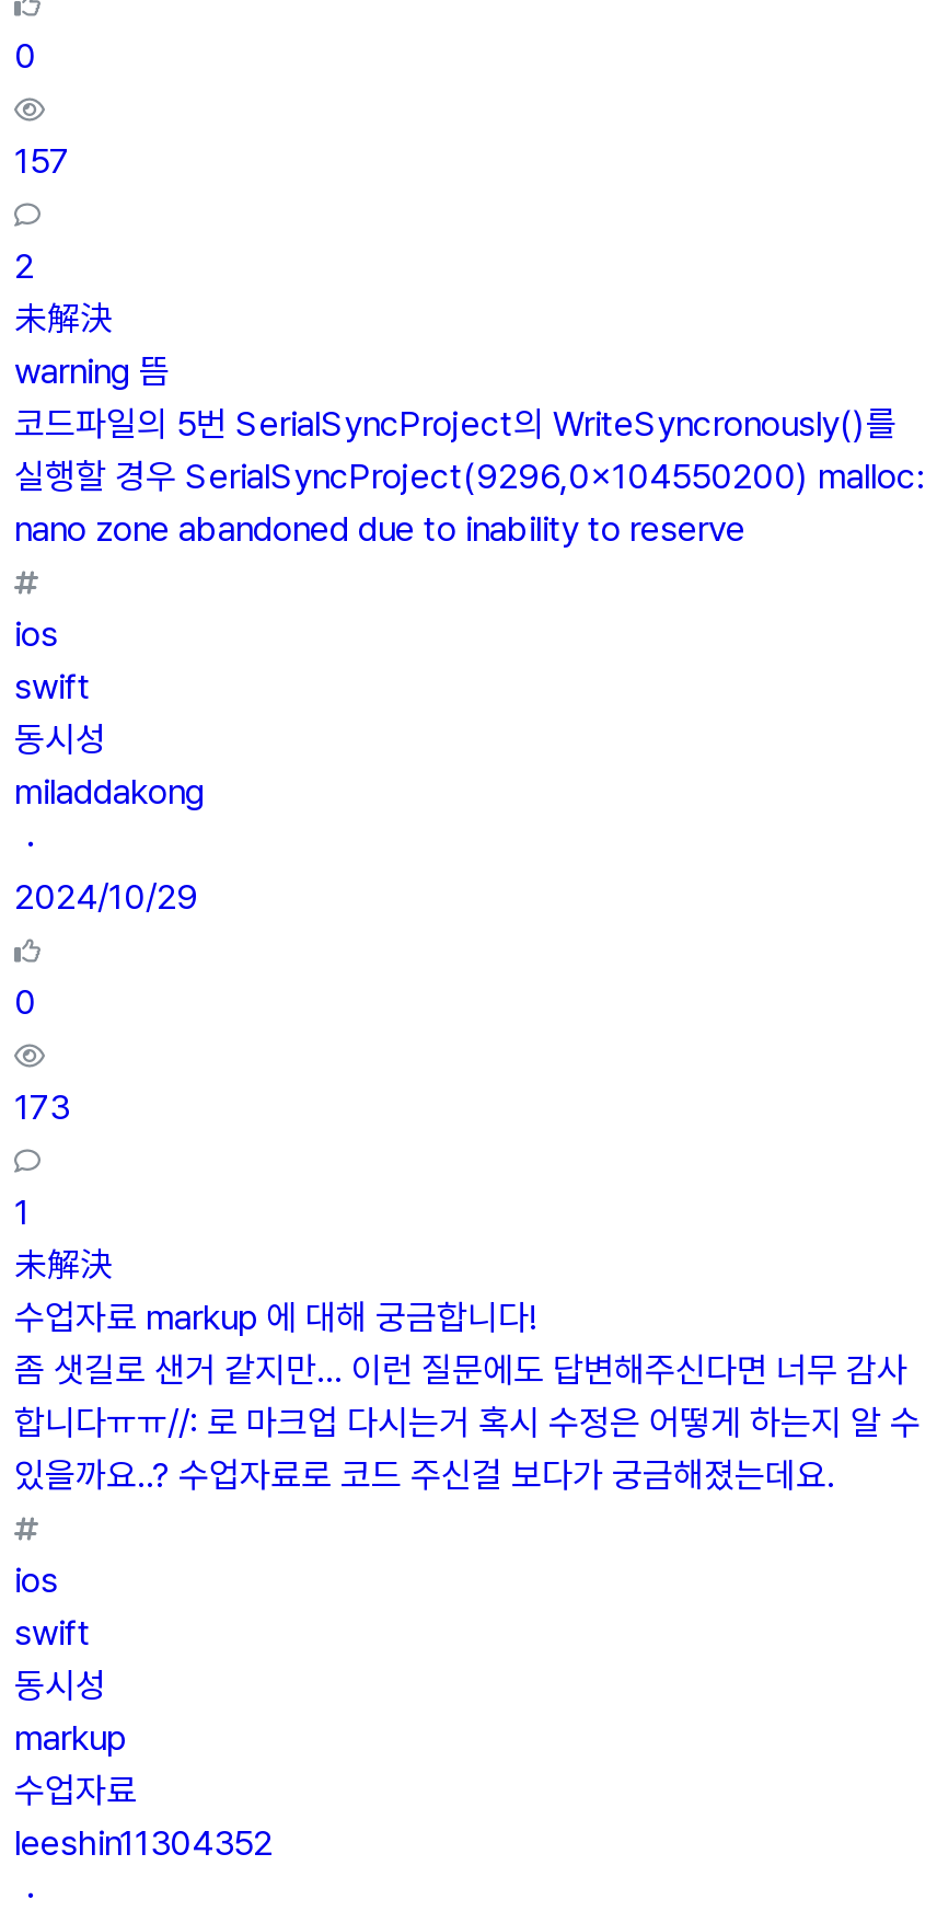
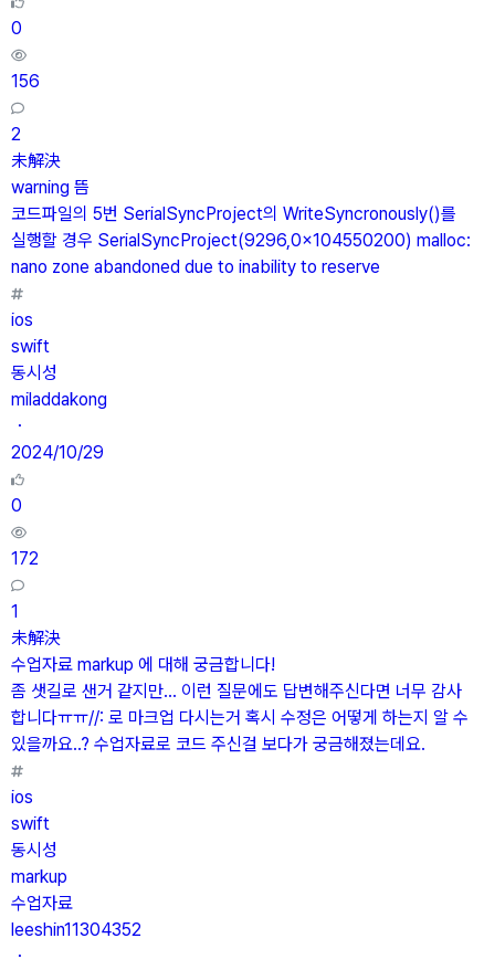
- 157
+ 156

- 173
+ 172
